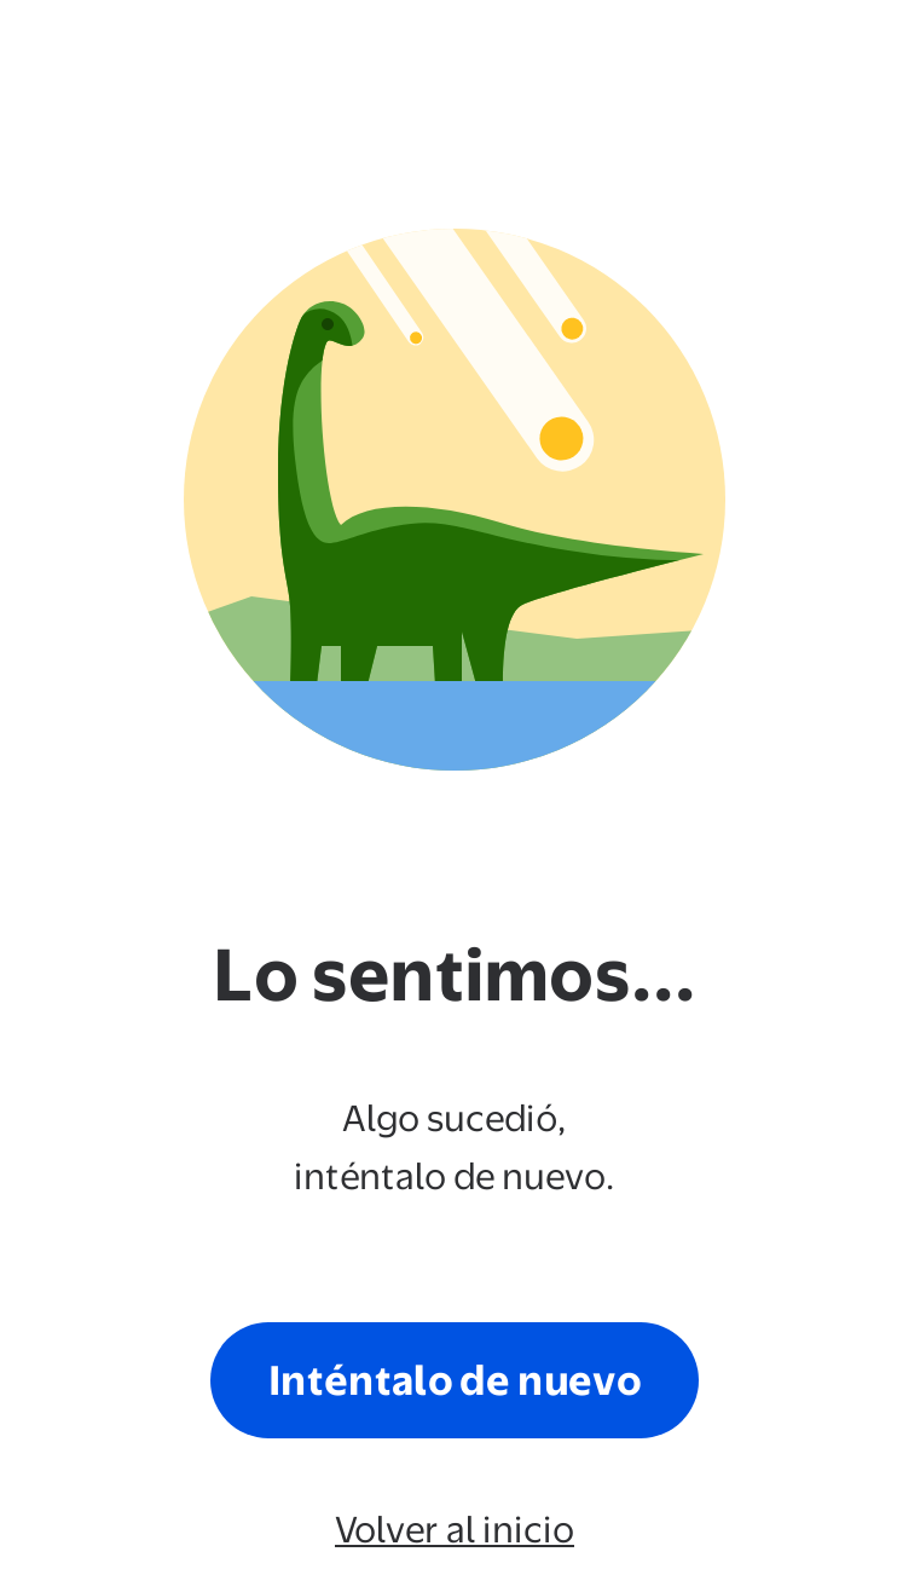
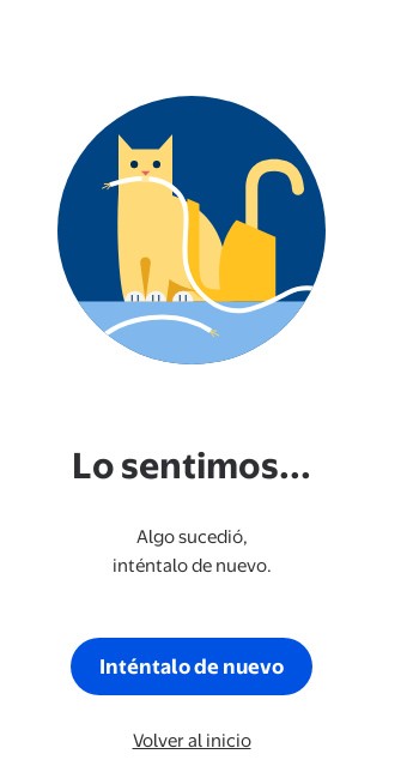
- [image]
+ [image]
